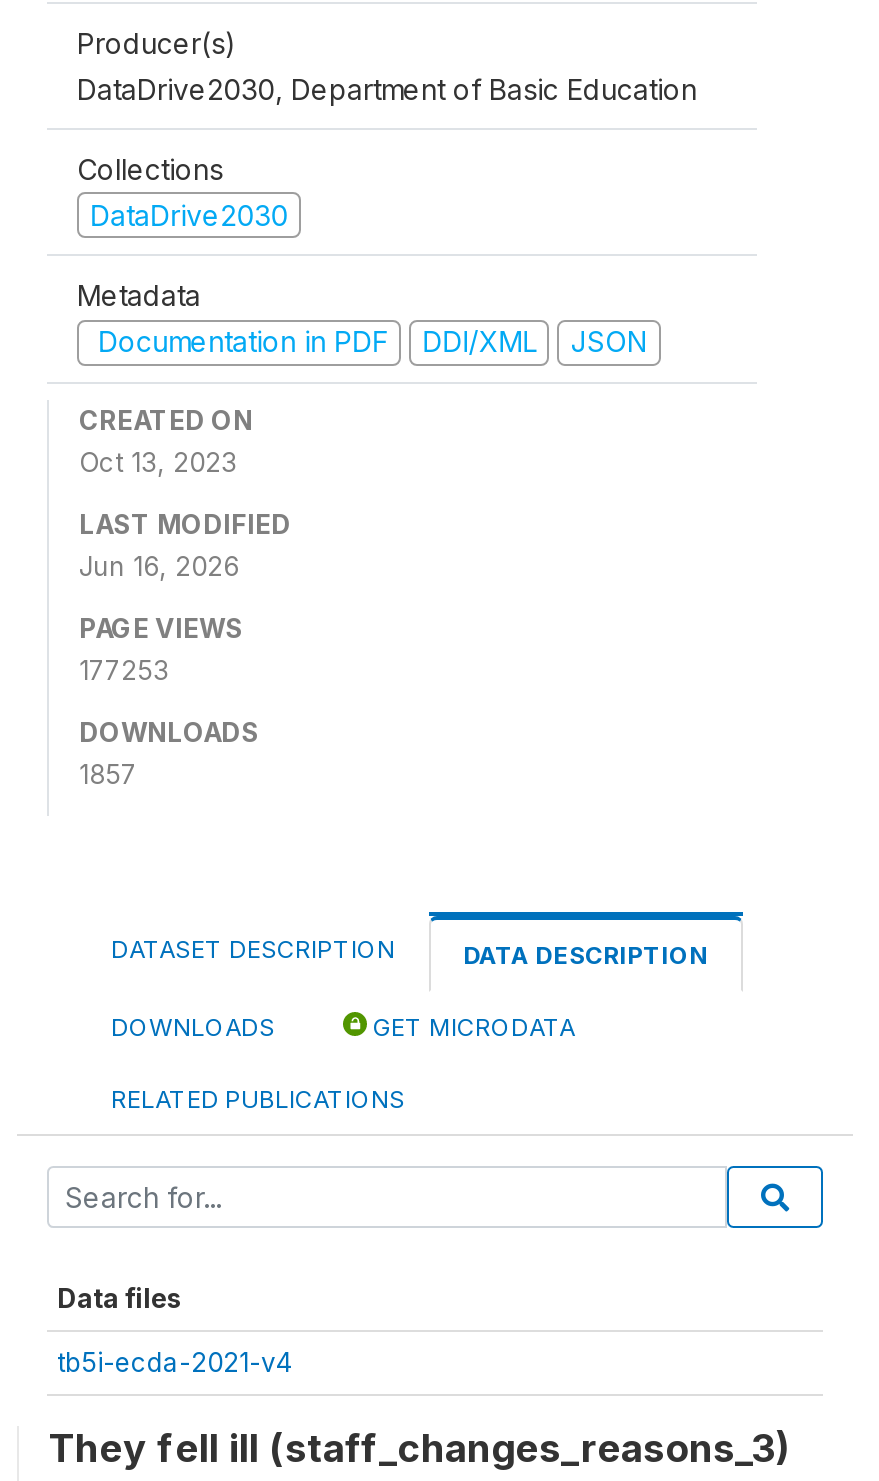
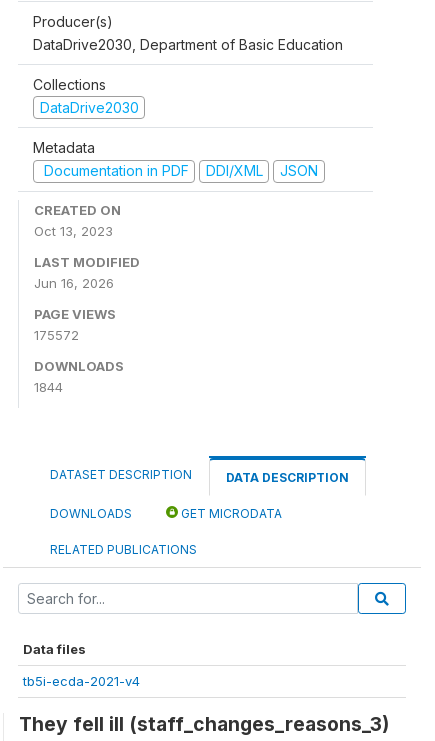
- 177253
+ 175572

- 1857
+ 1844
